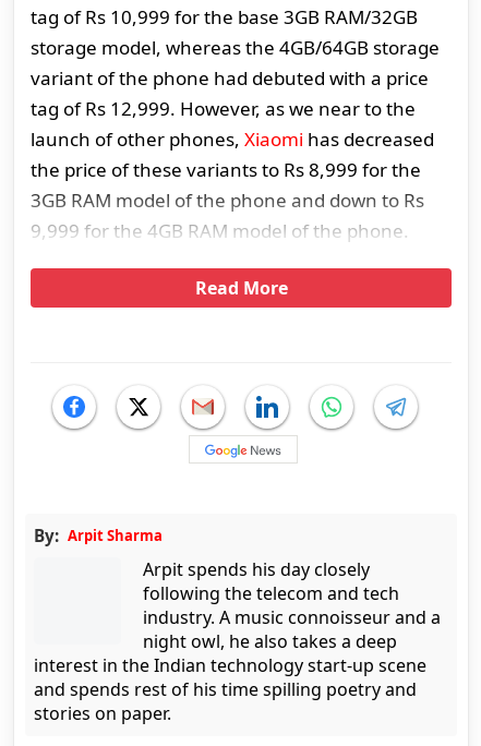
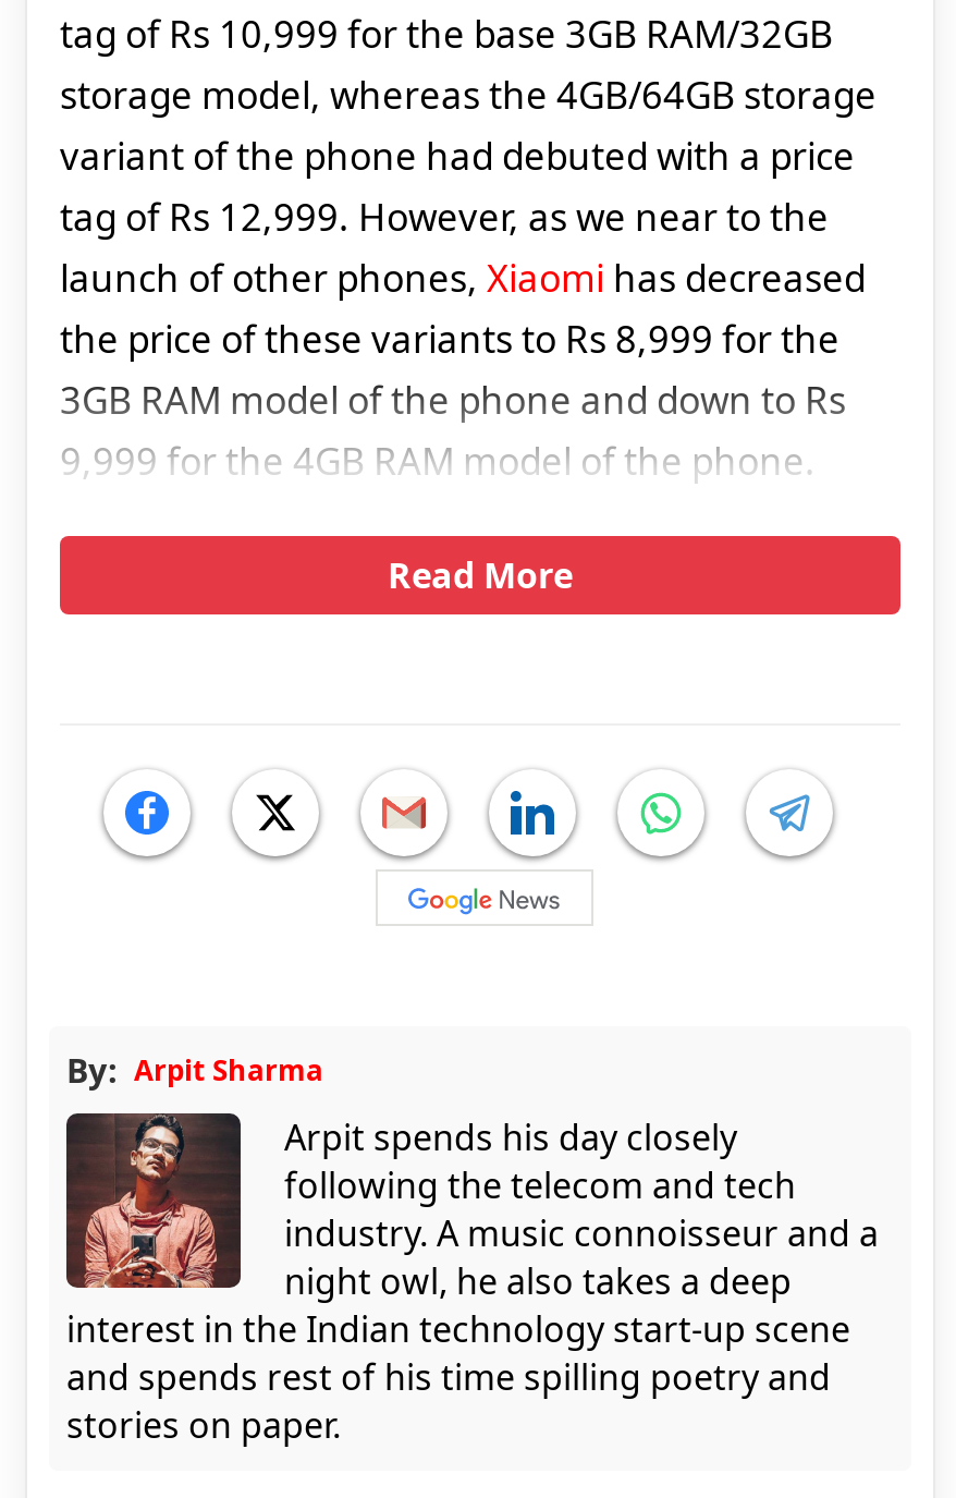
+ [image]
